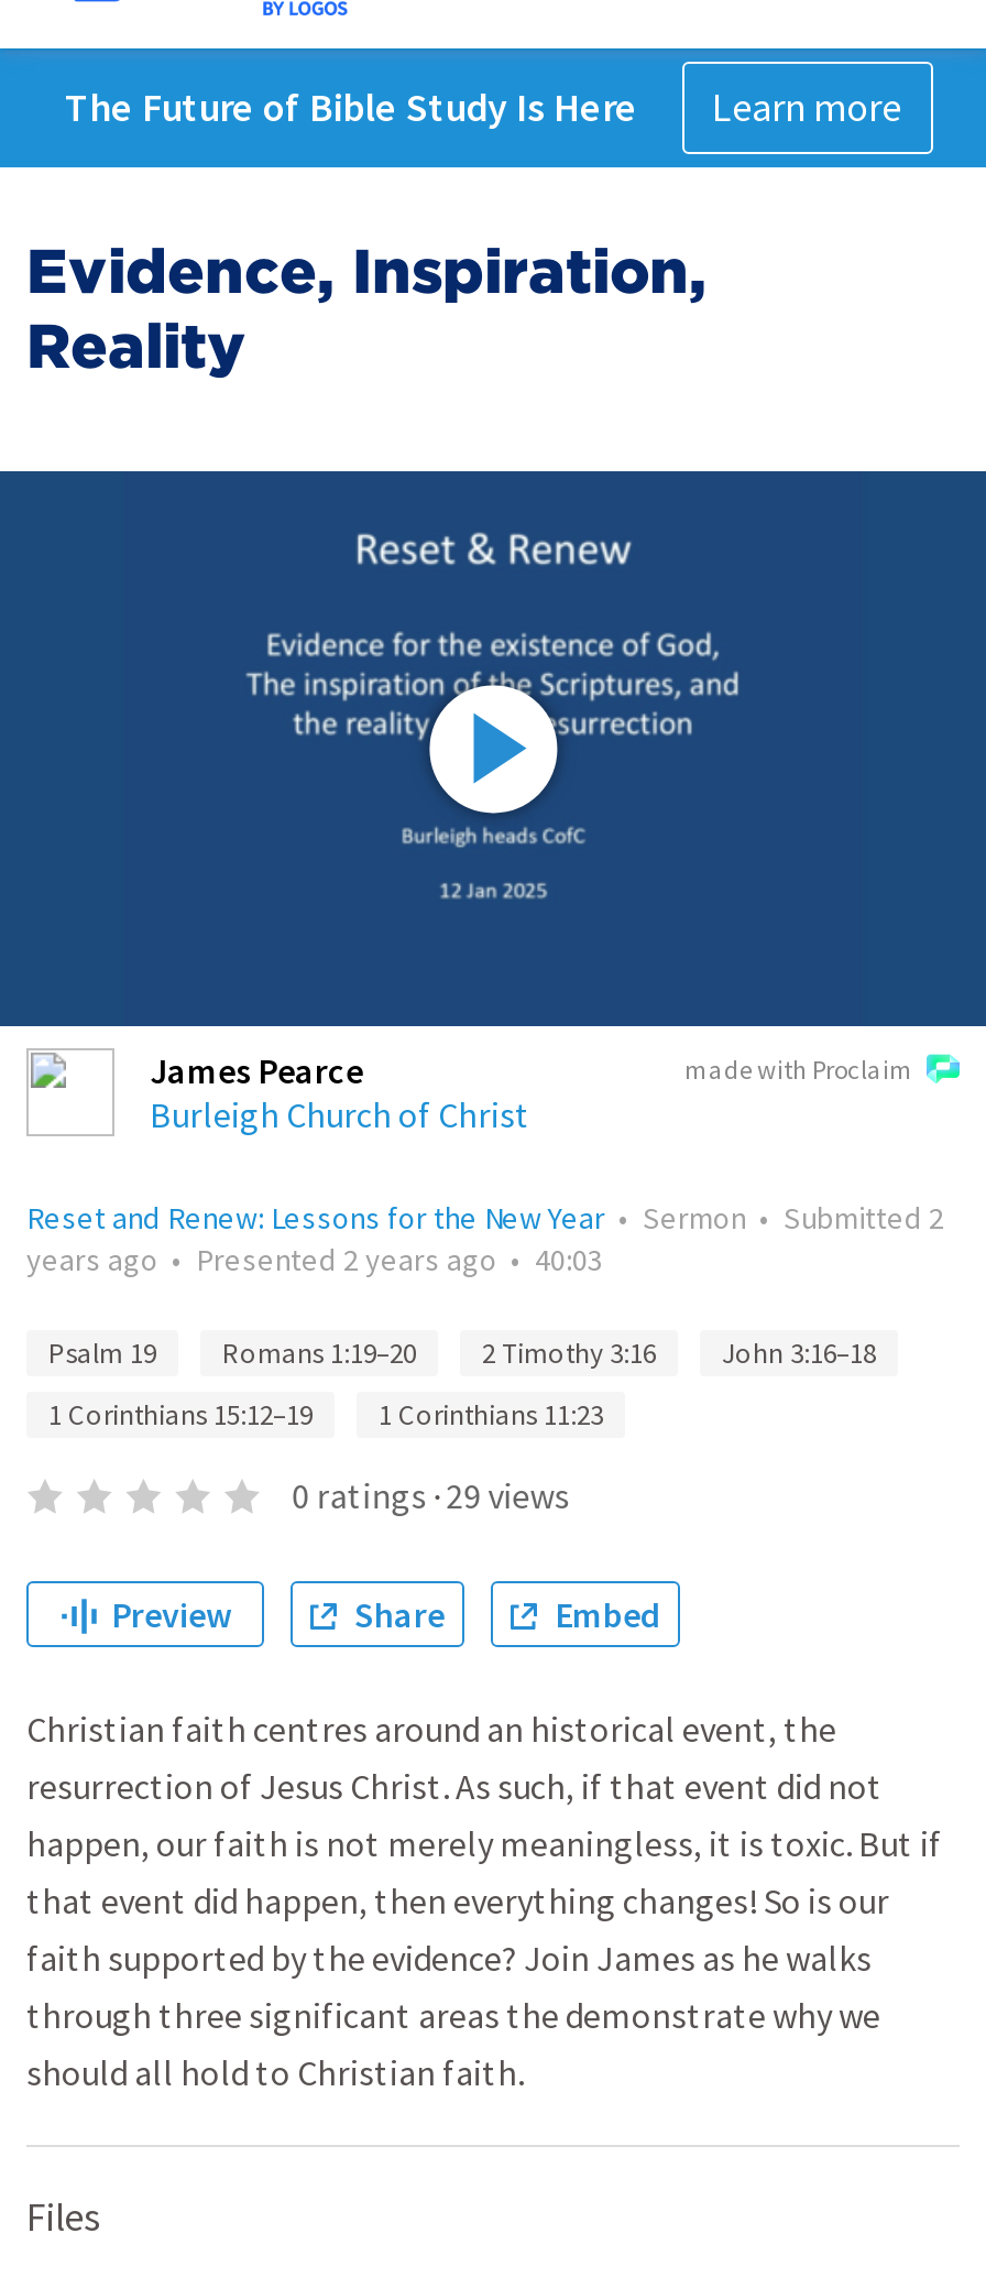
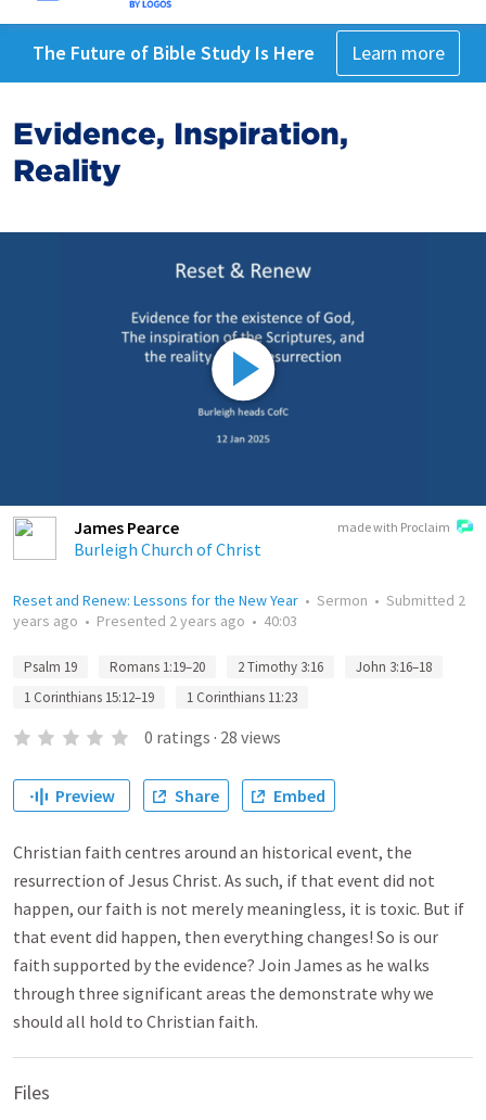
- 0 ratings · 29 views
+ 0 ratings · 28 views
